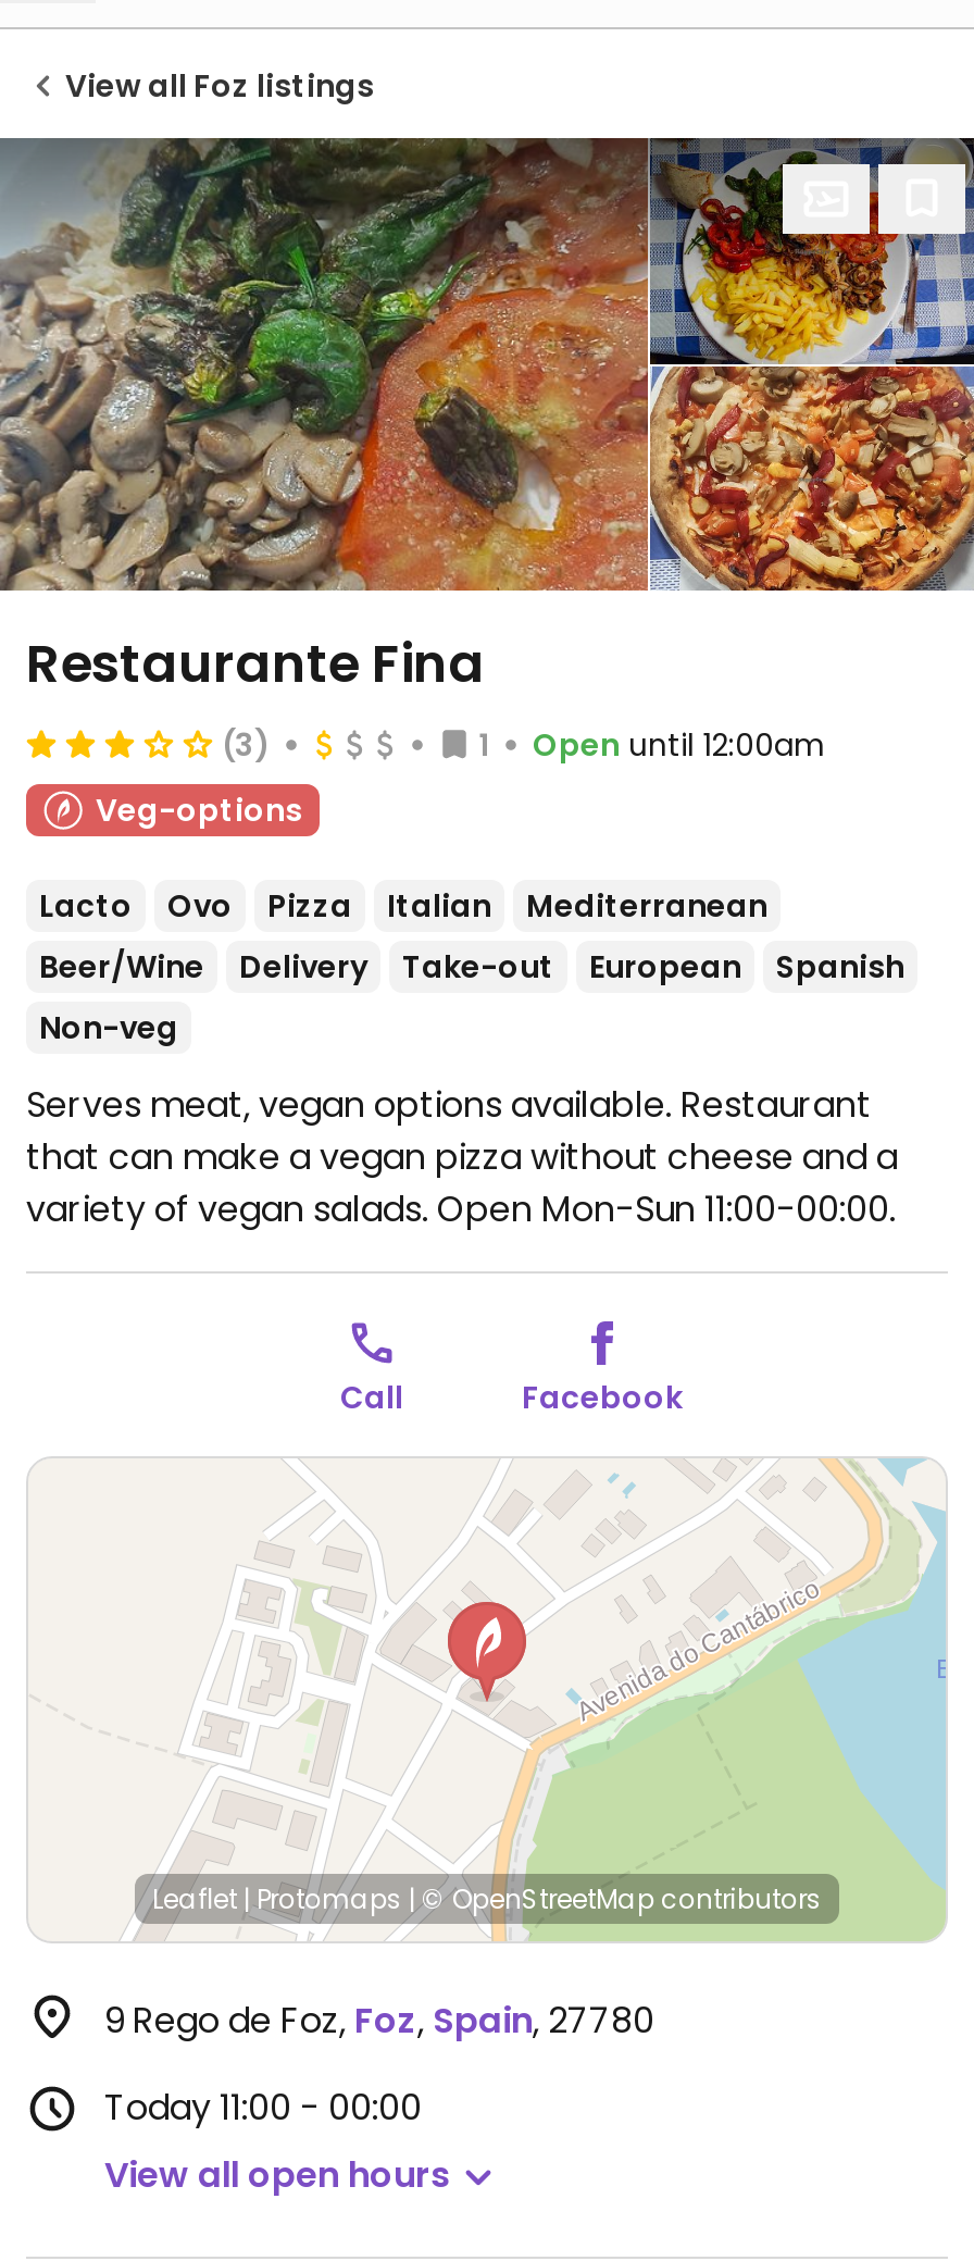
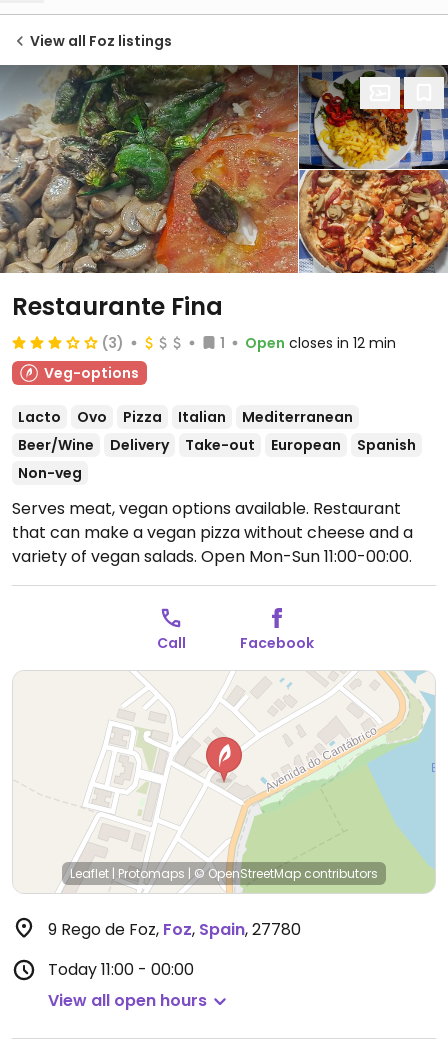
- Open until 12:00am
+ Open closes in 12 min
